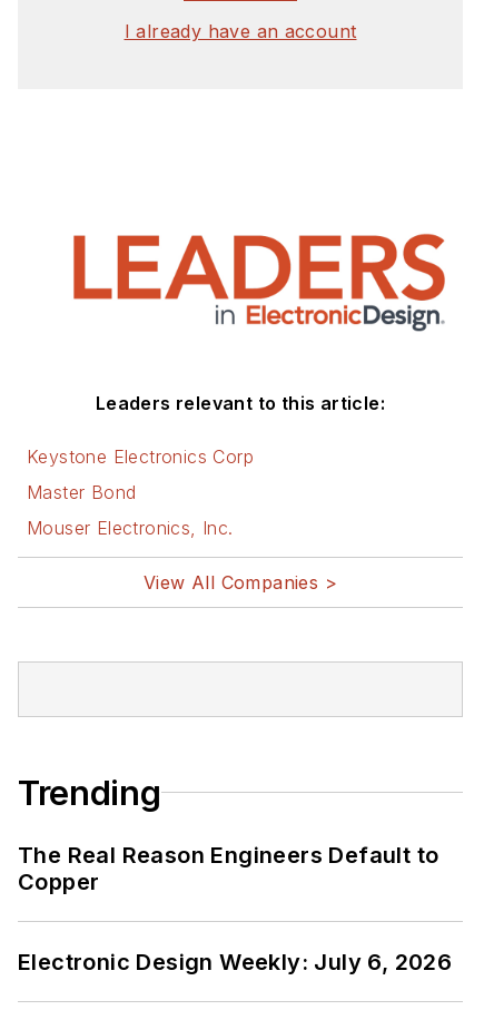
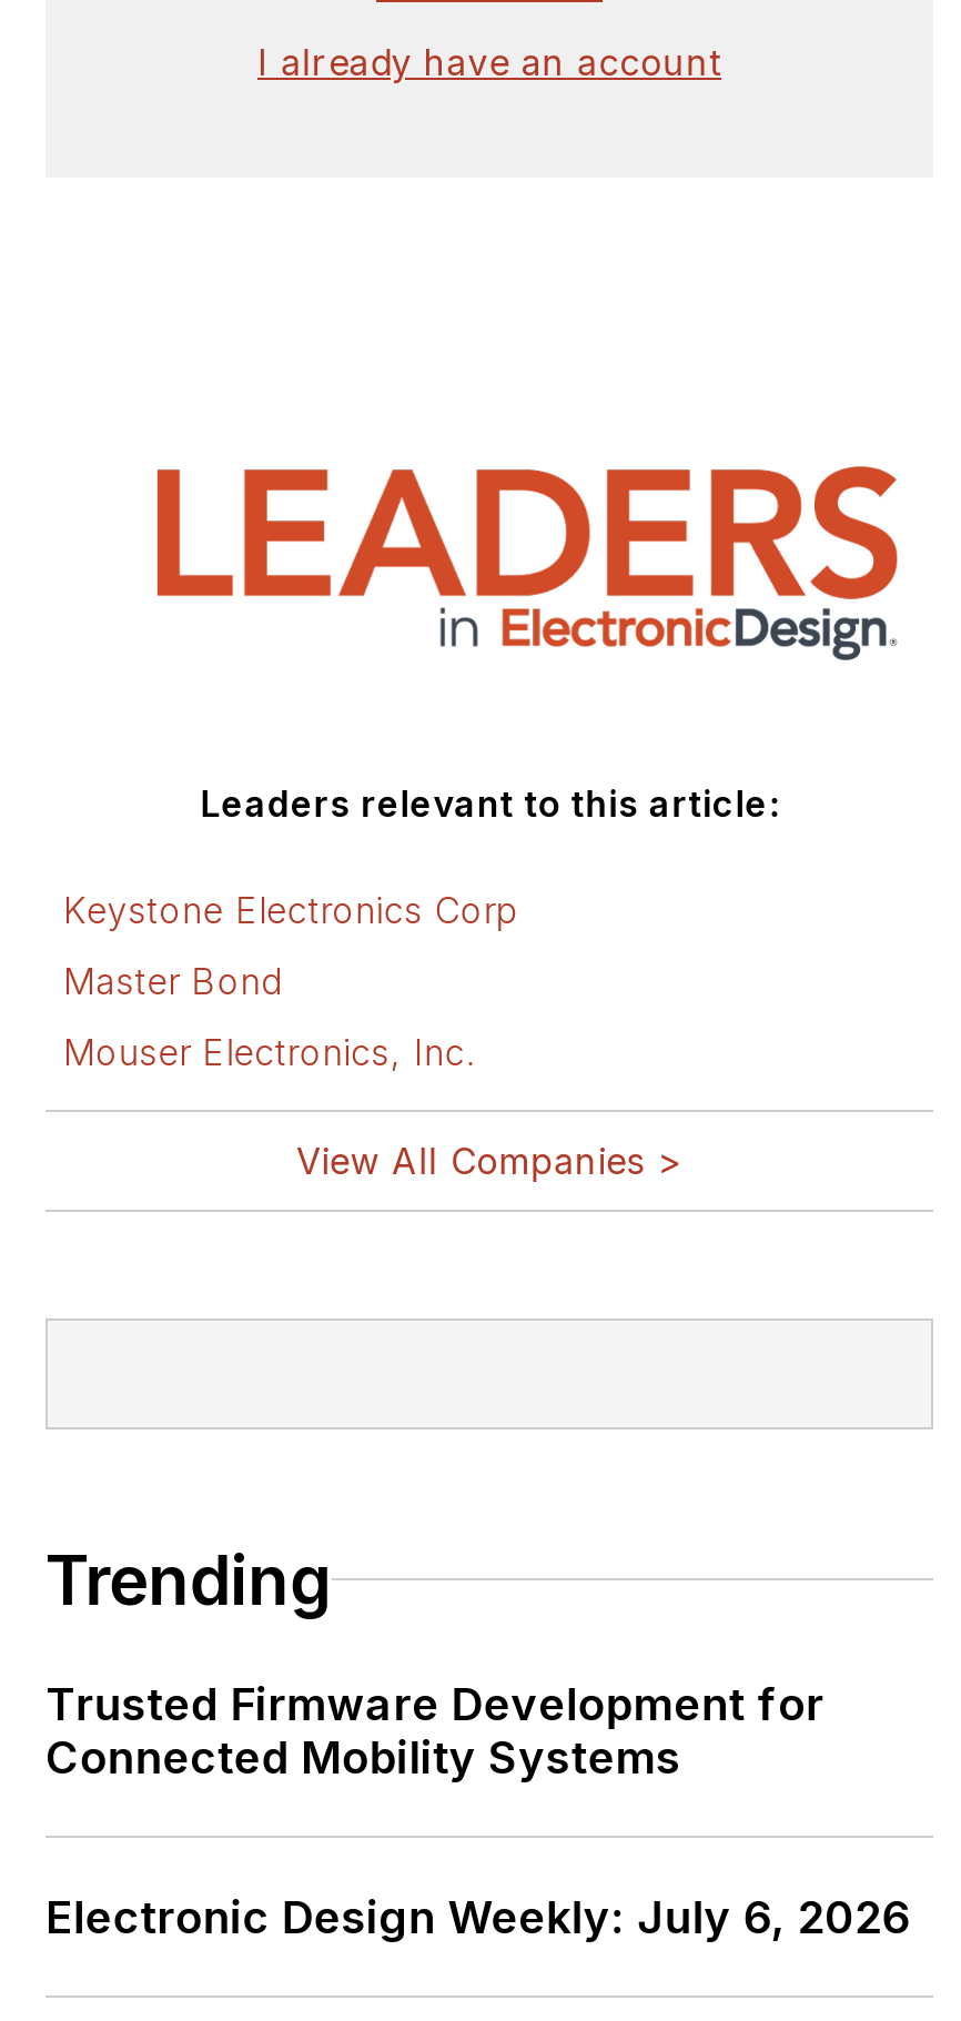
- The Real Reason Engineers Default to
- Copper
+ Trusted Firmware Development for
+ Connected Mobility Systems
